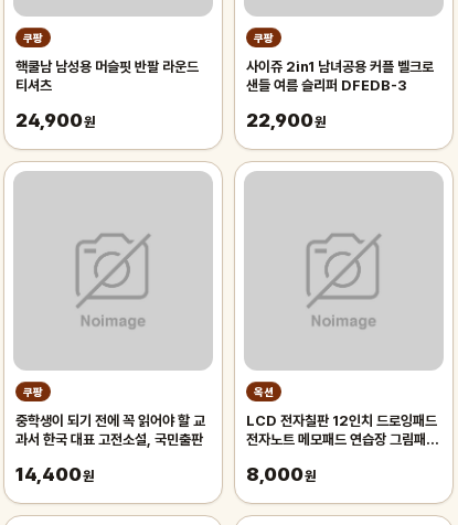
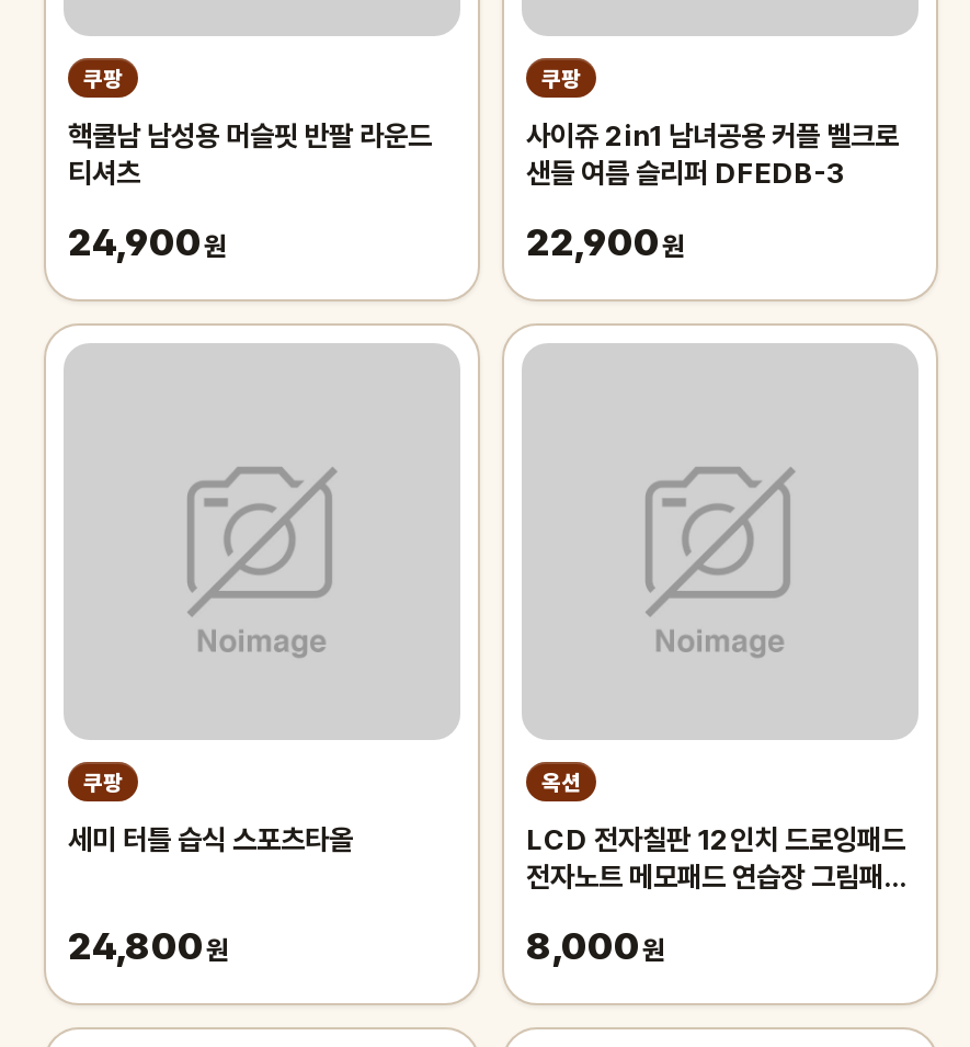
- 중학생이 되기 전에 꼭 읽어야 할 교
- 과서 한국 대표 고전소설, 국민출판
+ 세미 터틀 습식 스포츠타올

- 14,400원
+ 24,800원
